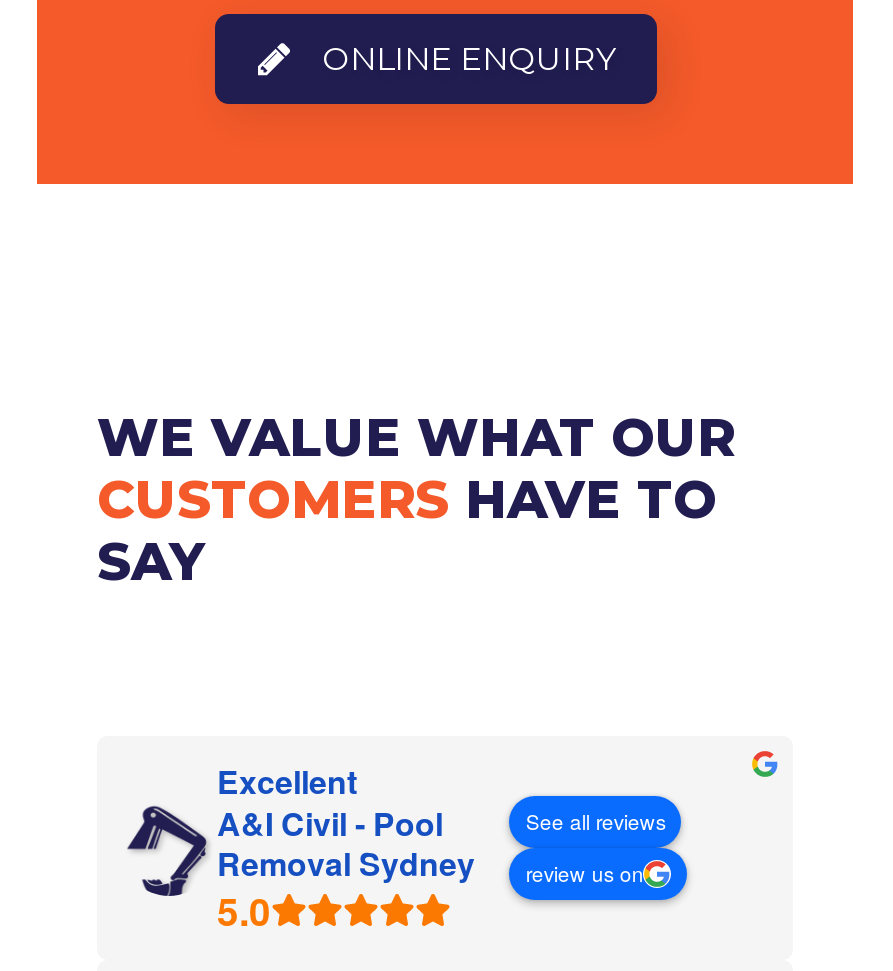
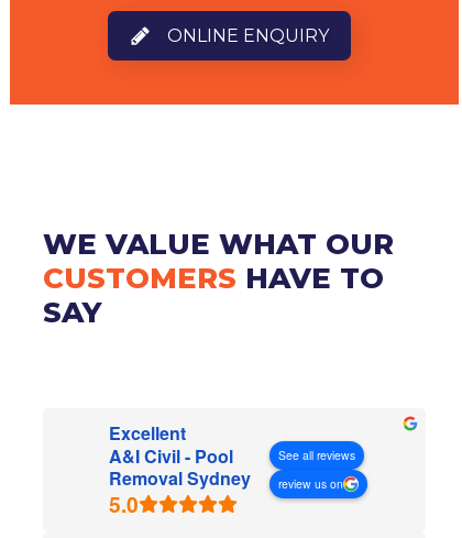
- [image]
